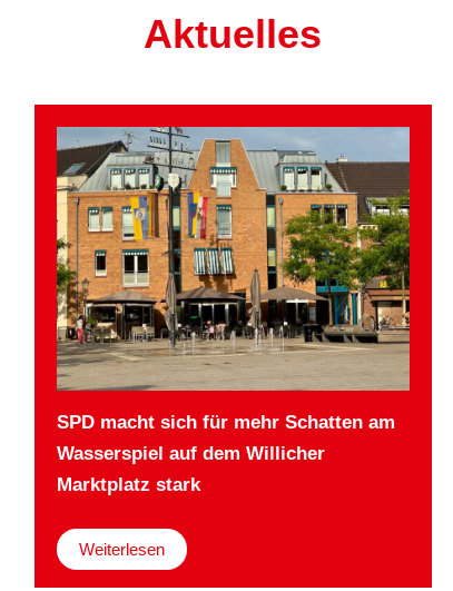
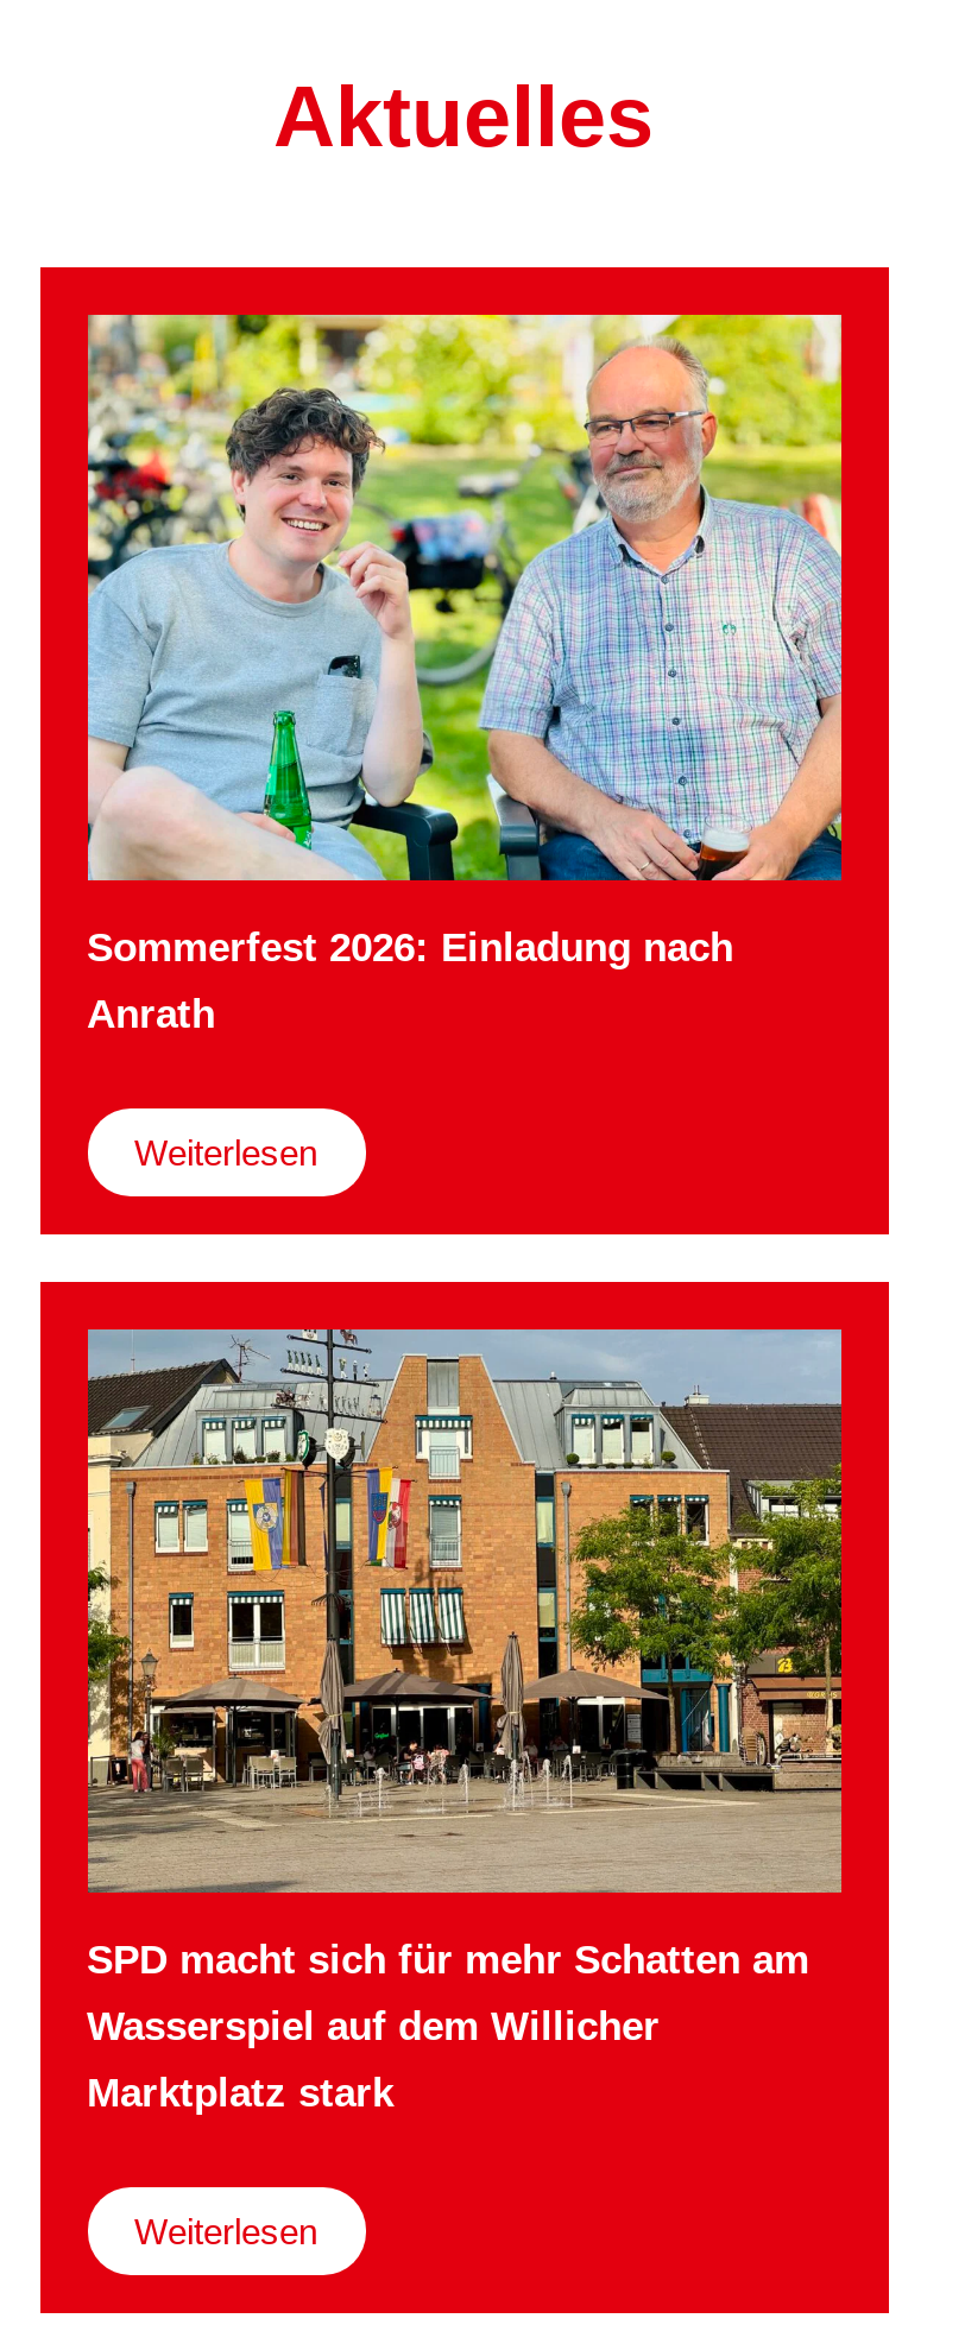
+ [image]
+ Sommerfest 2026: Einladung nach
+ Anrath
+ Weiterlesen
